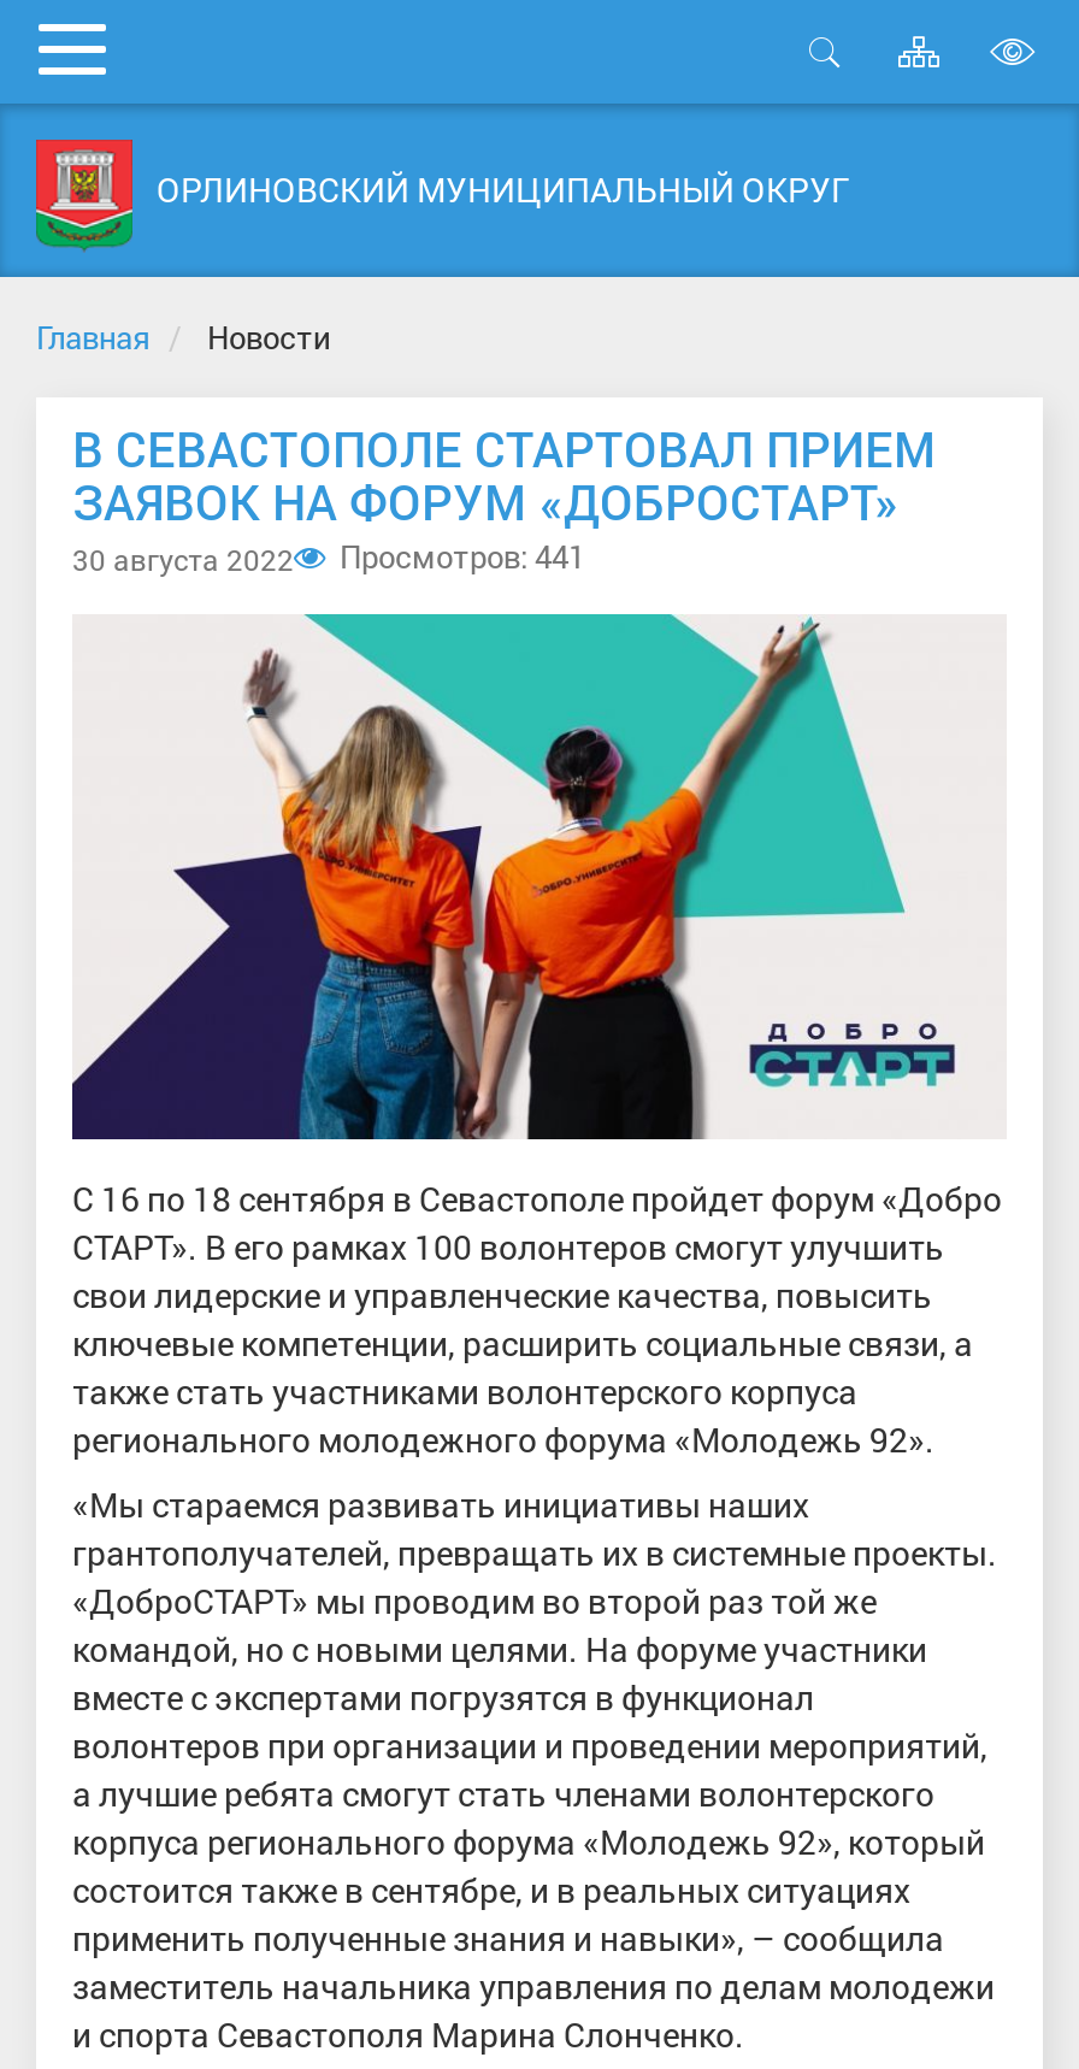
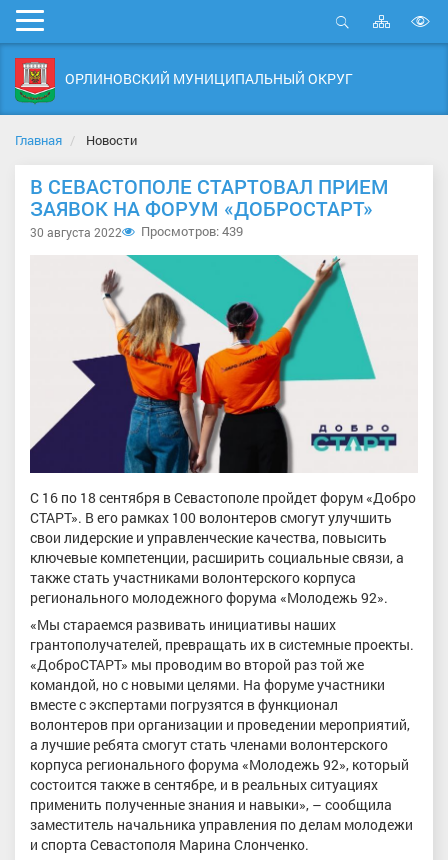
- 30 августа 2022 Просмотров: 441
+ 30 августа 2022 Просмотров: 439
